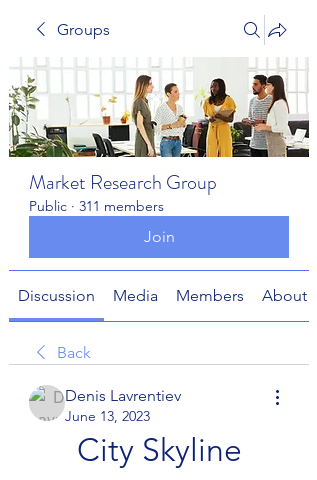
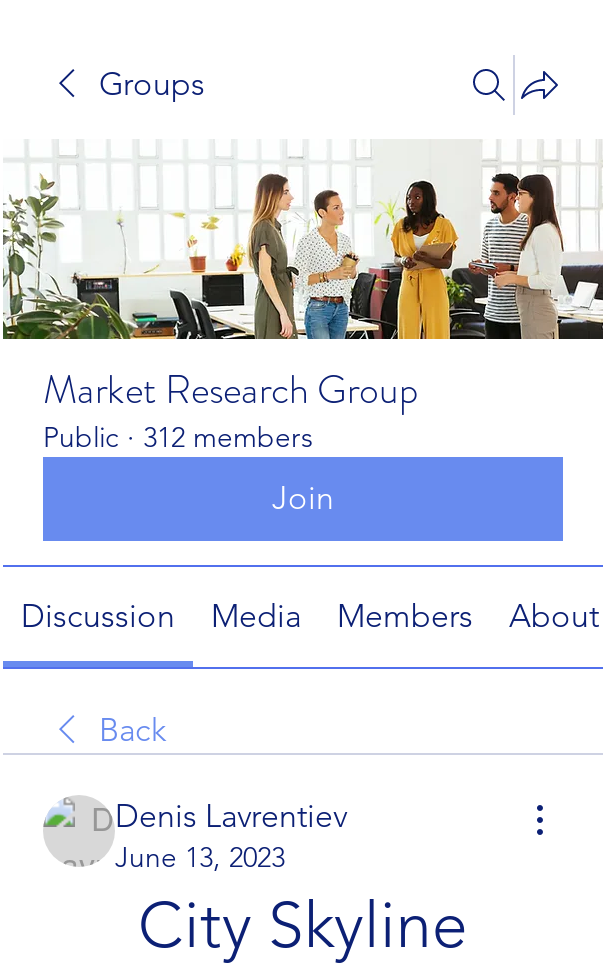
- Public · 311 members
+ Public · 312 members
